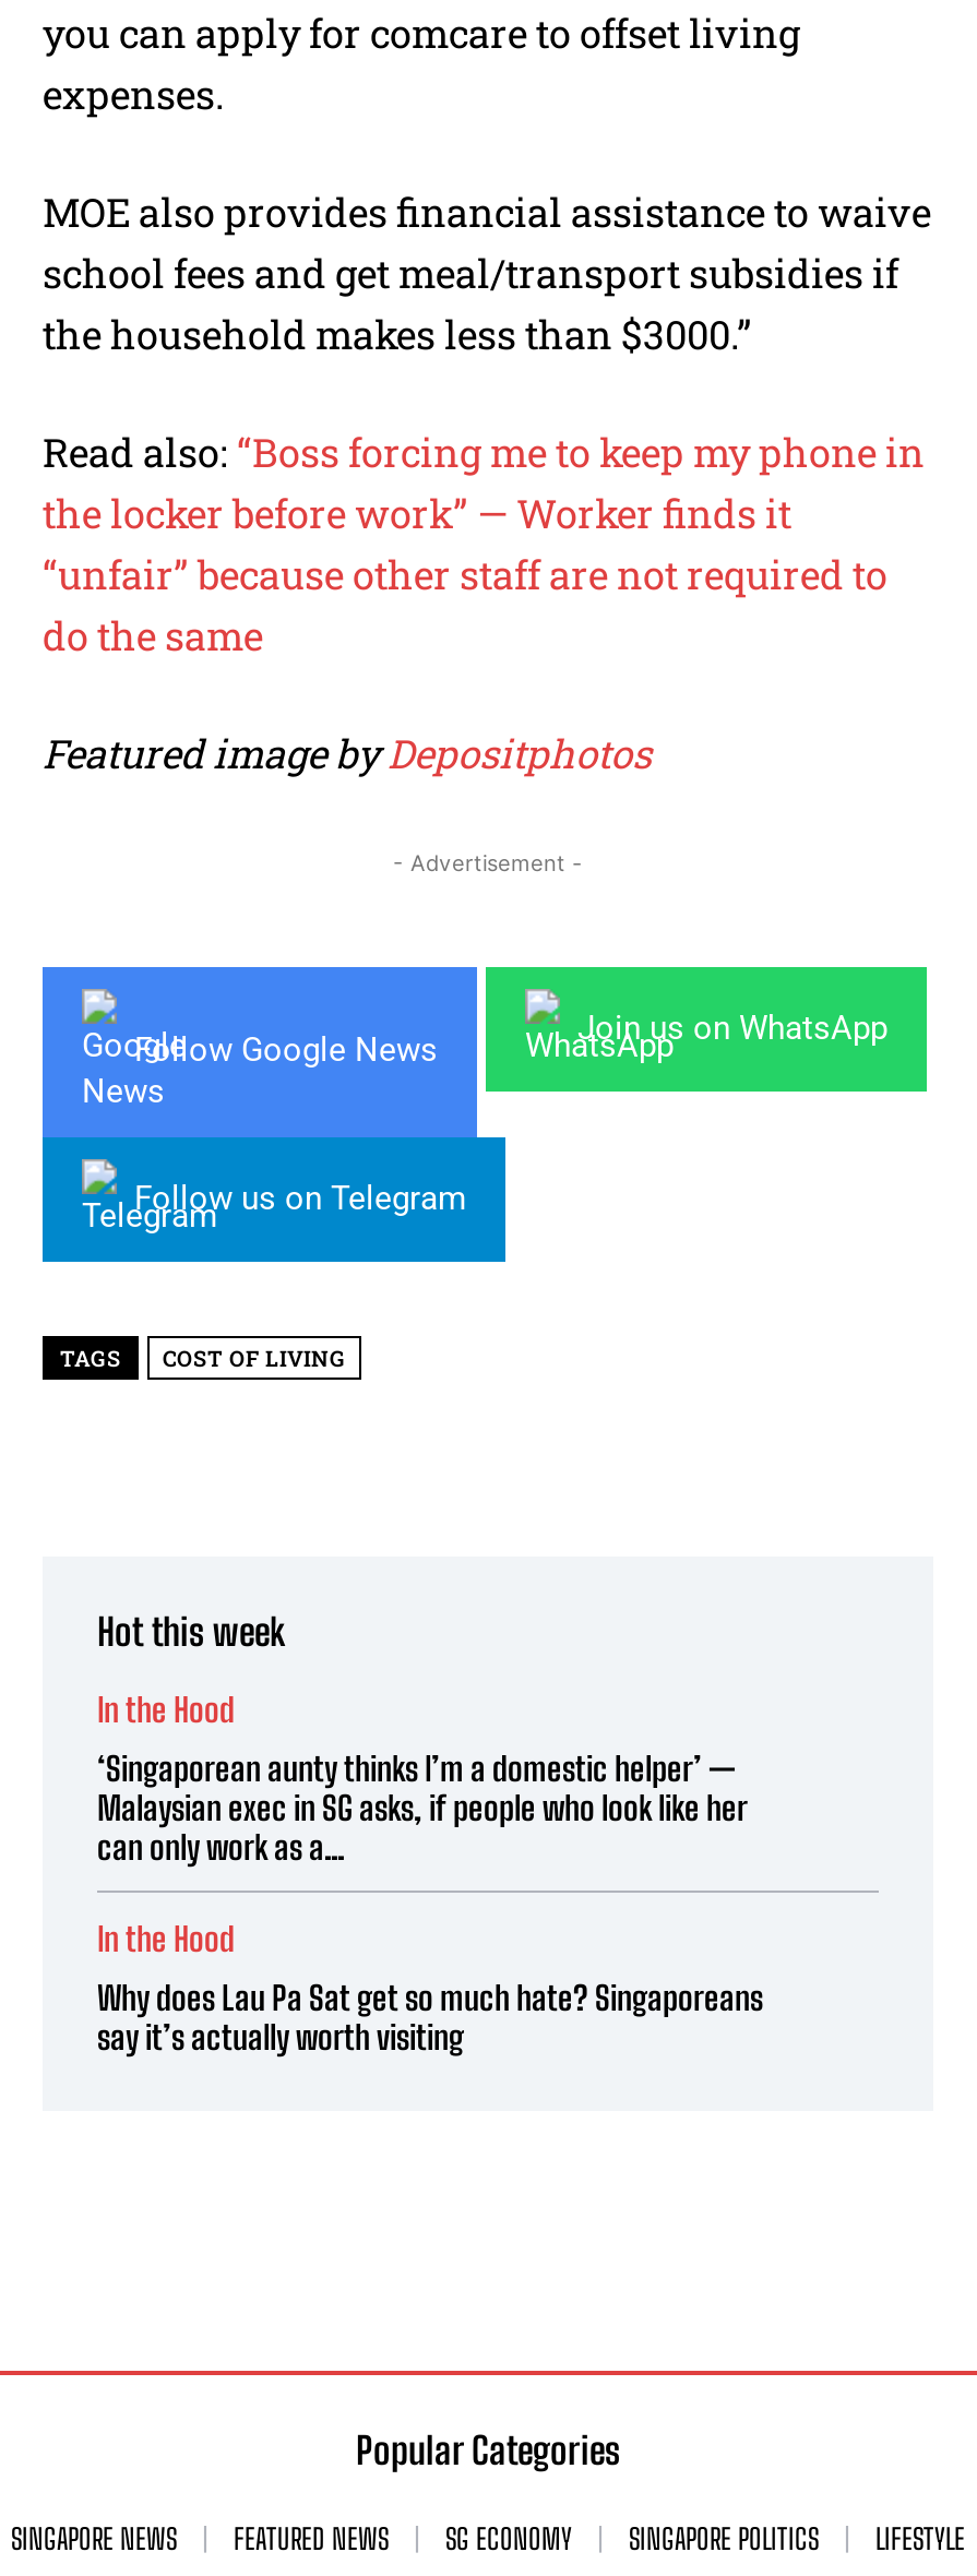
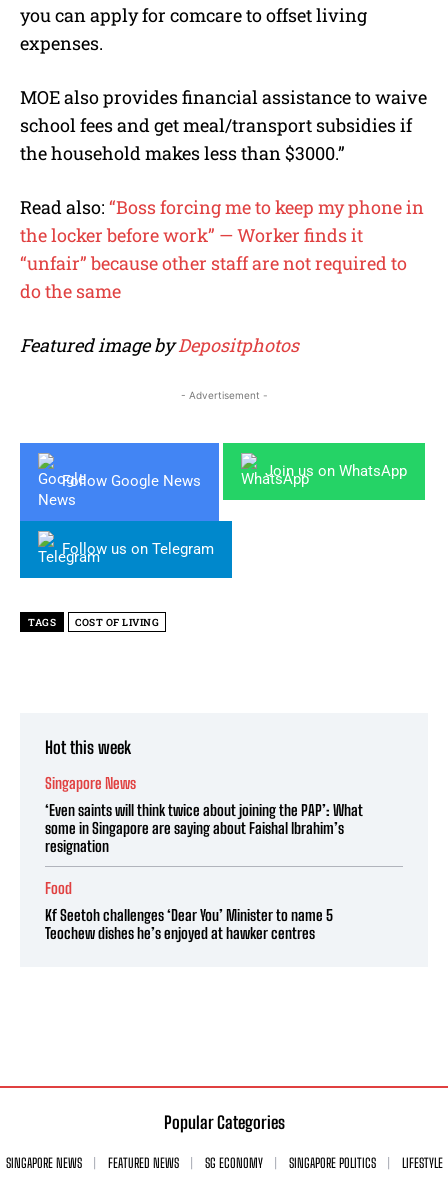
- In the Hood
+ Singapore News

- ‘Singaporean aunty thinks I’m a domestic helper’ —
- Malaysian exec in SG asks, if people who look like her
- can only work as a...
+ ‘Even saints will think twice about joining the PAP’: What
+ some in Singapore are saying about Faishal Ibrahim’s
+ resignation

- In the Hood
+ Food

- Why does Lau Pa Sat get so much hate? Singaporeans
- say it’s actually worth visiting
+ Kf Seetoh challenges ‘Dear You’ Minister to name 5
+ Teochew dishes he’s enjoyed at hawker centres
